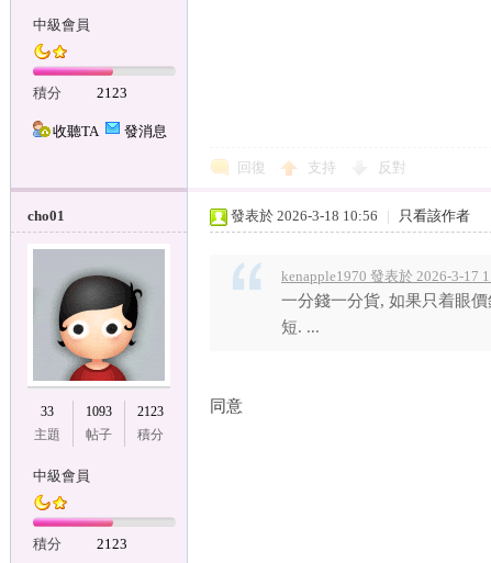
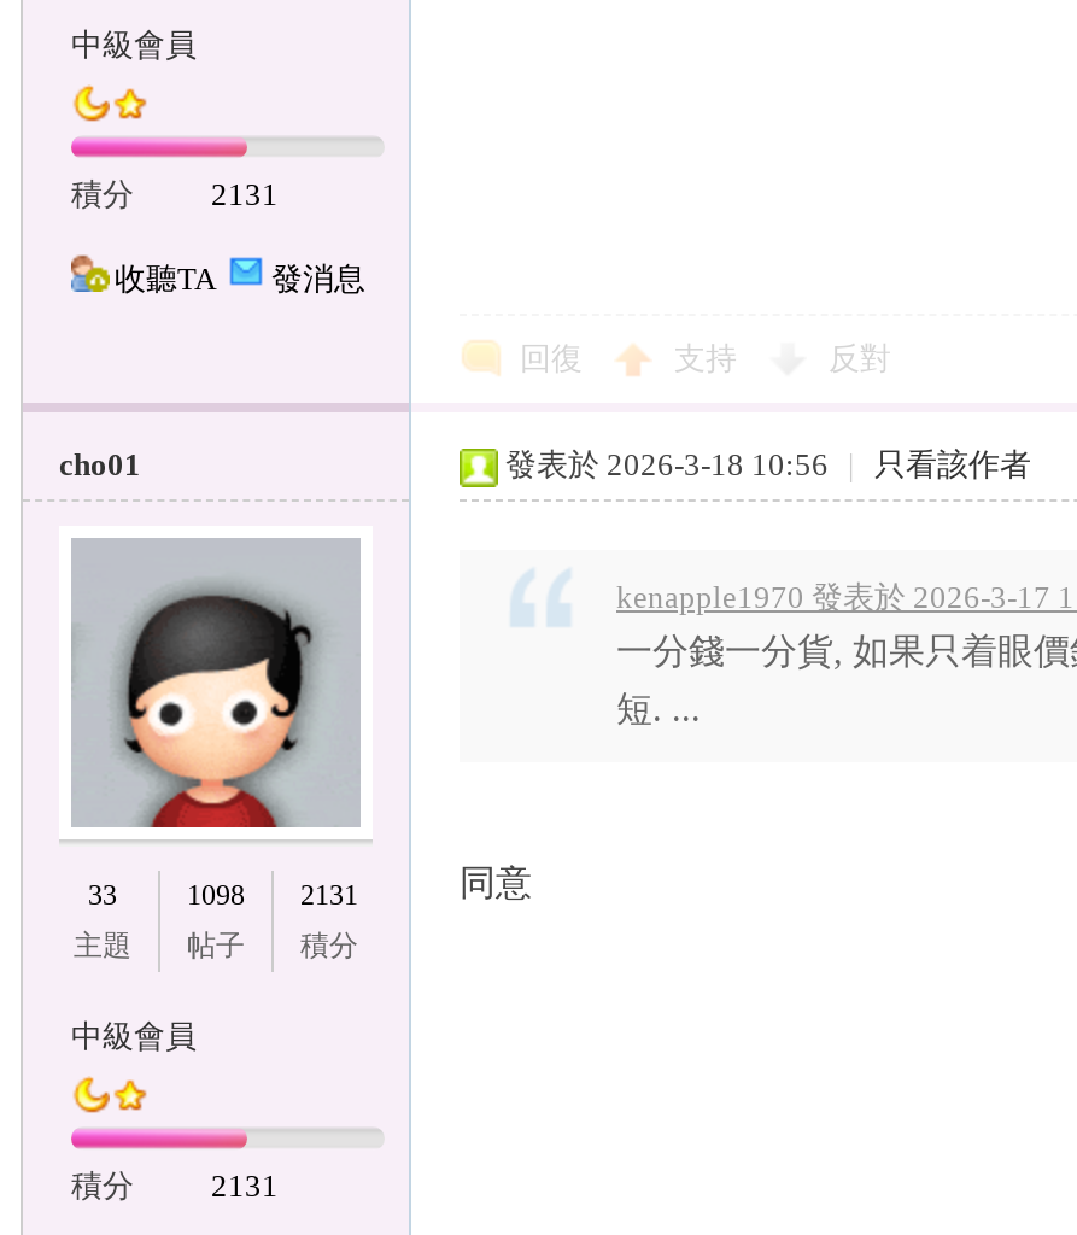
- 2123
+ 2131

- 1093
+ 1098

- 2123
+ 2131

- 2123
+ 2131
